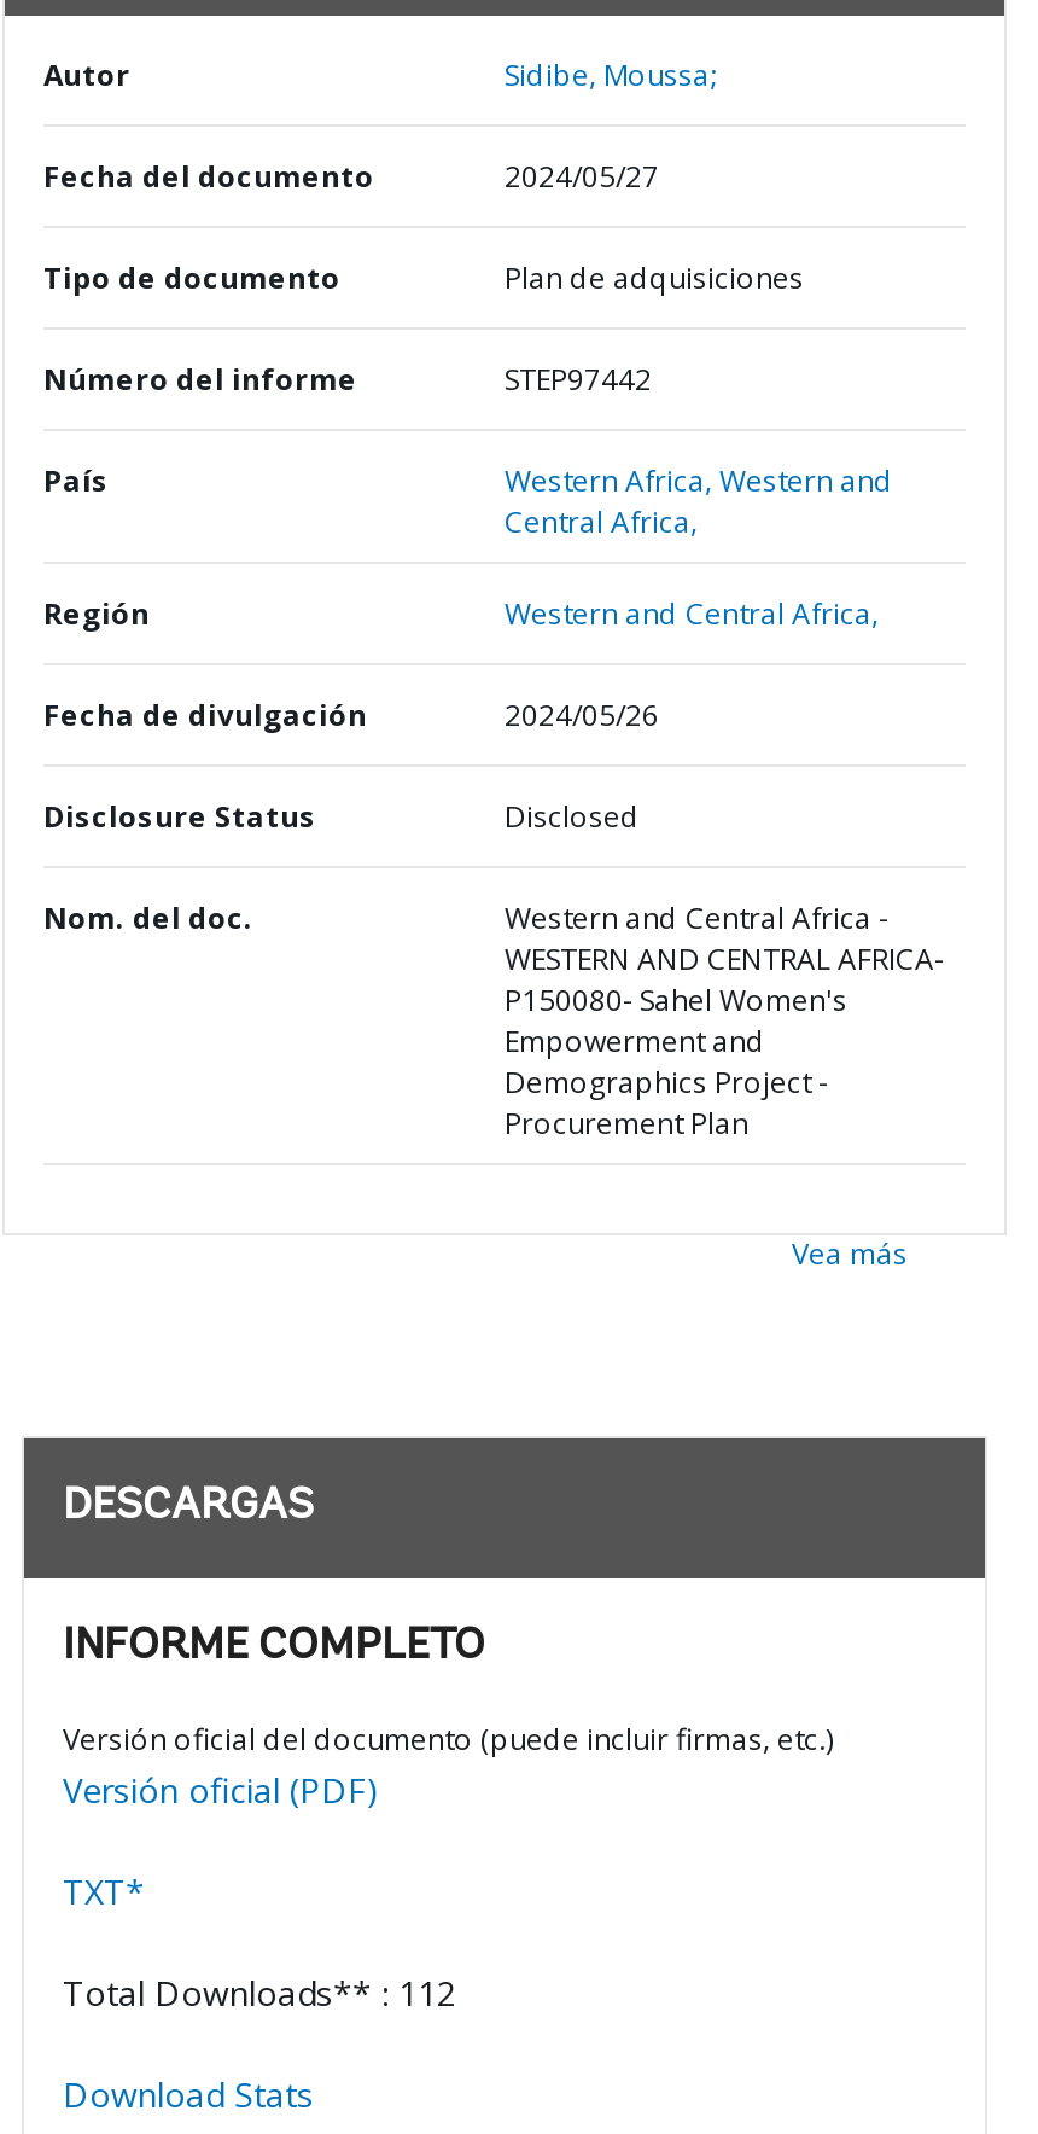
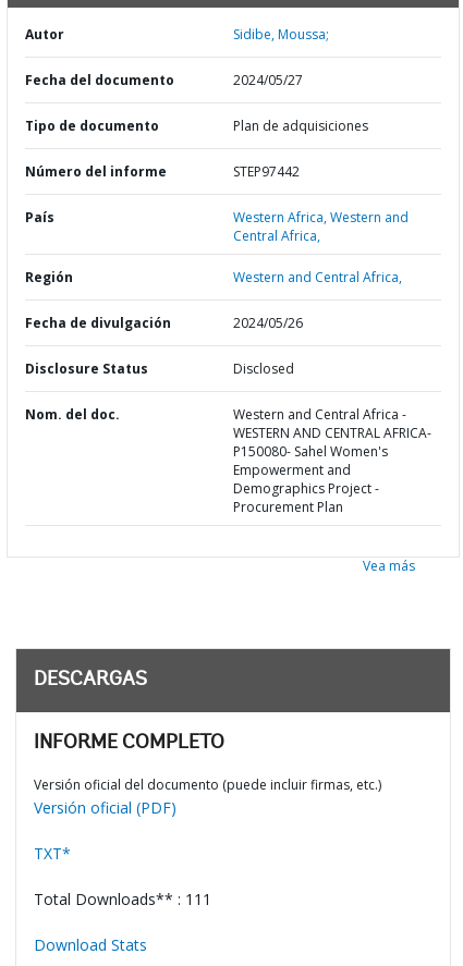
- Total Downloads** : 112
+ Total Downloads** : 111
